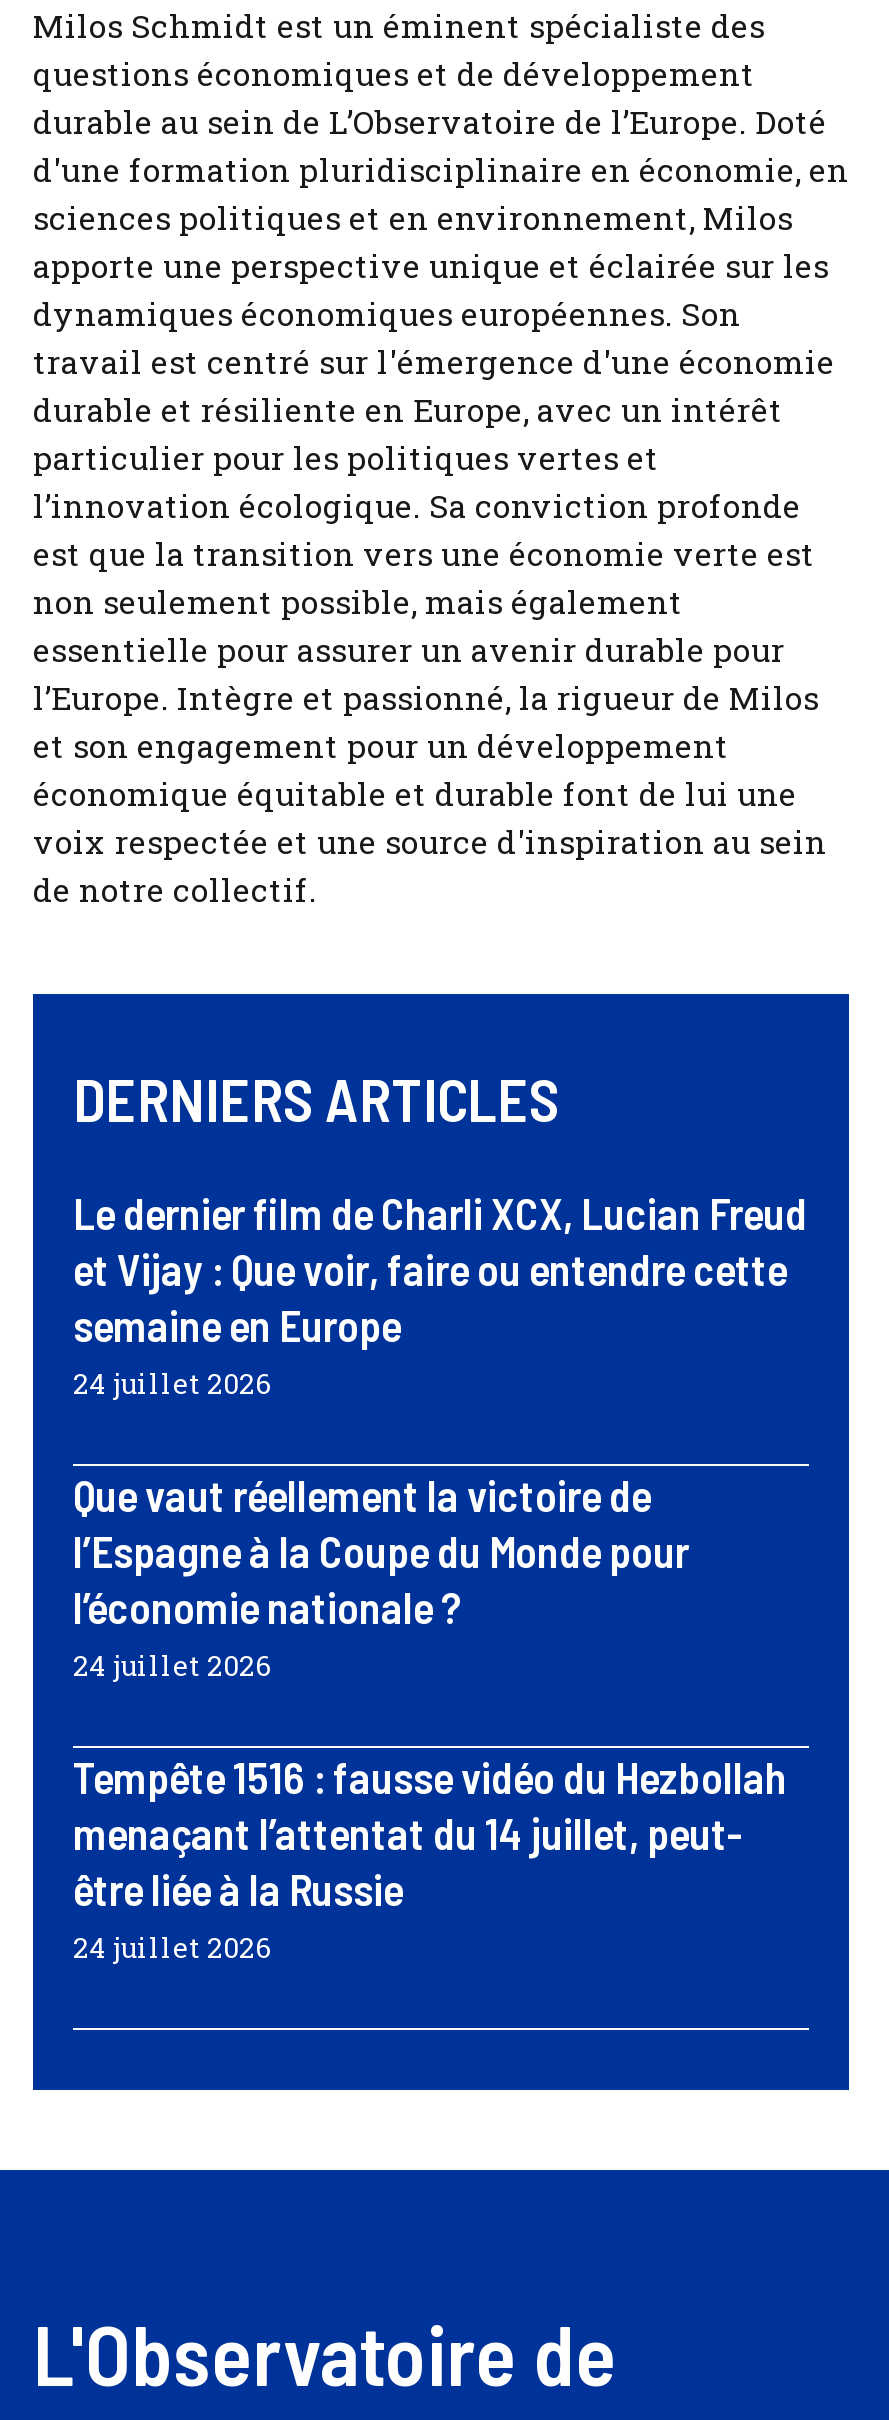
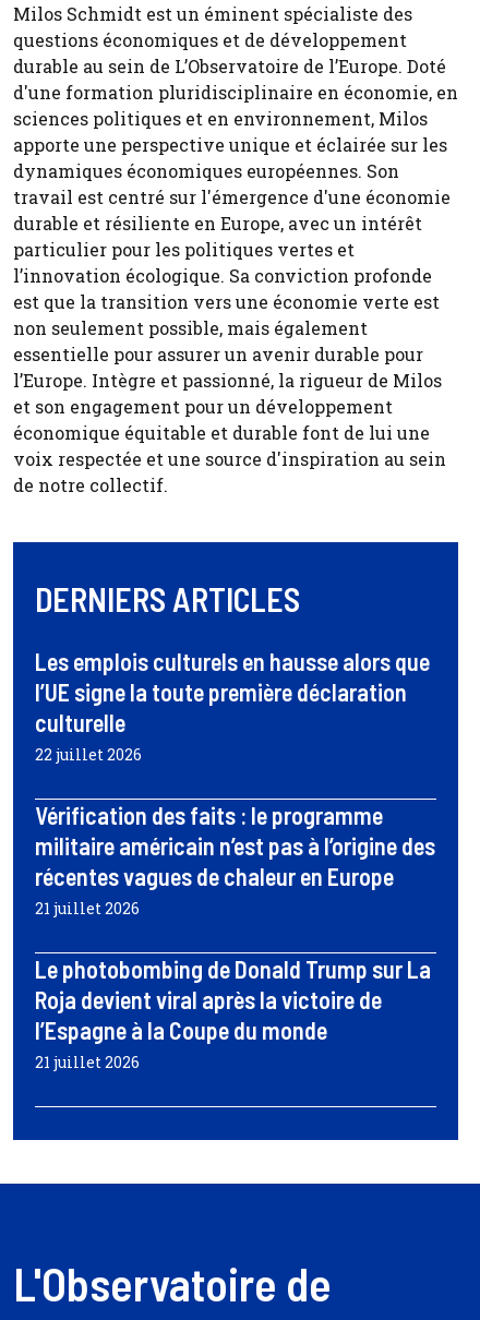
- Le dernier film de Charli XCX, Lucian Freud
- et Vijay : Que voir, faire ou entendre cette
- semaine en Europe
- 24 juillet 2026
+ Les emplois culturels en hausse alors que
+ l’UE signe la toute première déclaration
+ culturelle
+ 22 juillet 2026

- Que vaut réellement la victoire de
- l’Espagne à la Coupe du Monde pour
- l’économie nationale ?
- 24 juillet 2026
+ Vérification des faits : le programme
+ militaire américain n’est pas à l’origine des
+ récentes vagues de chaleur en Europe
+ 21 juillet 2026

- Tempête 1516 : fausse vidéo du Hezbollah
- menaçant l’attentat du 14 juillet, peut-
- être liée à la Russie
- 24 juillet 2026
+ Le photobombing de Donald Trump sur La
+ Roja devient viral après la victoire de
+ l’Espagne à la Coupe du monde
+ 21 juillet 2026
